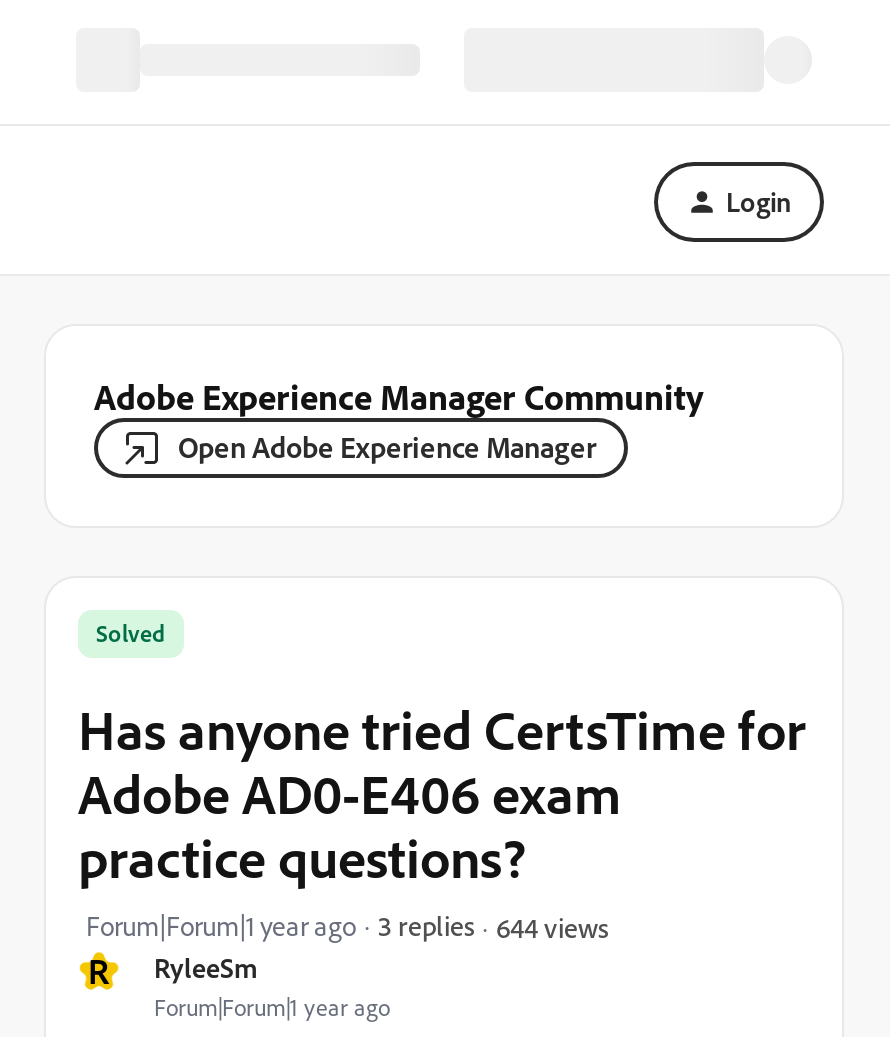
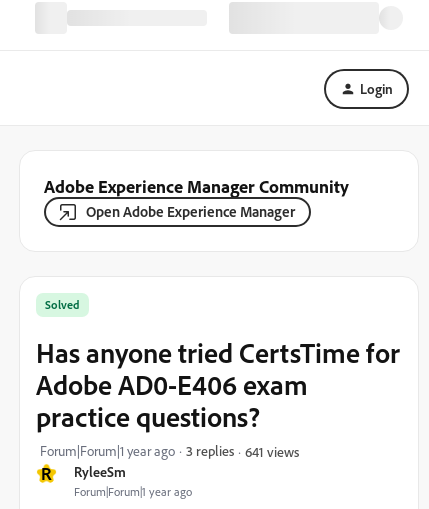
- 644 views
+ 641 views
